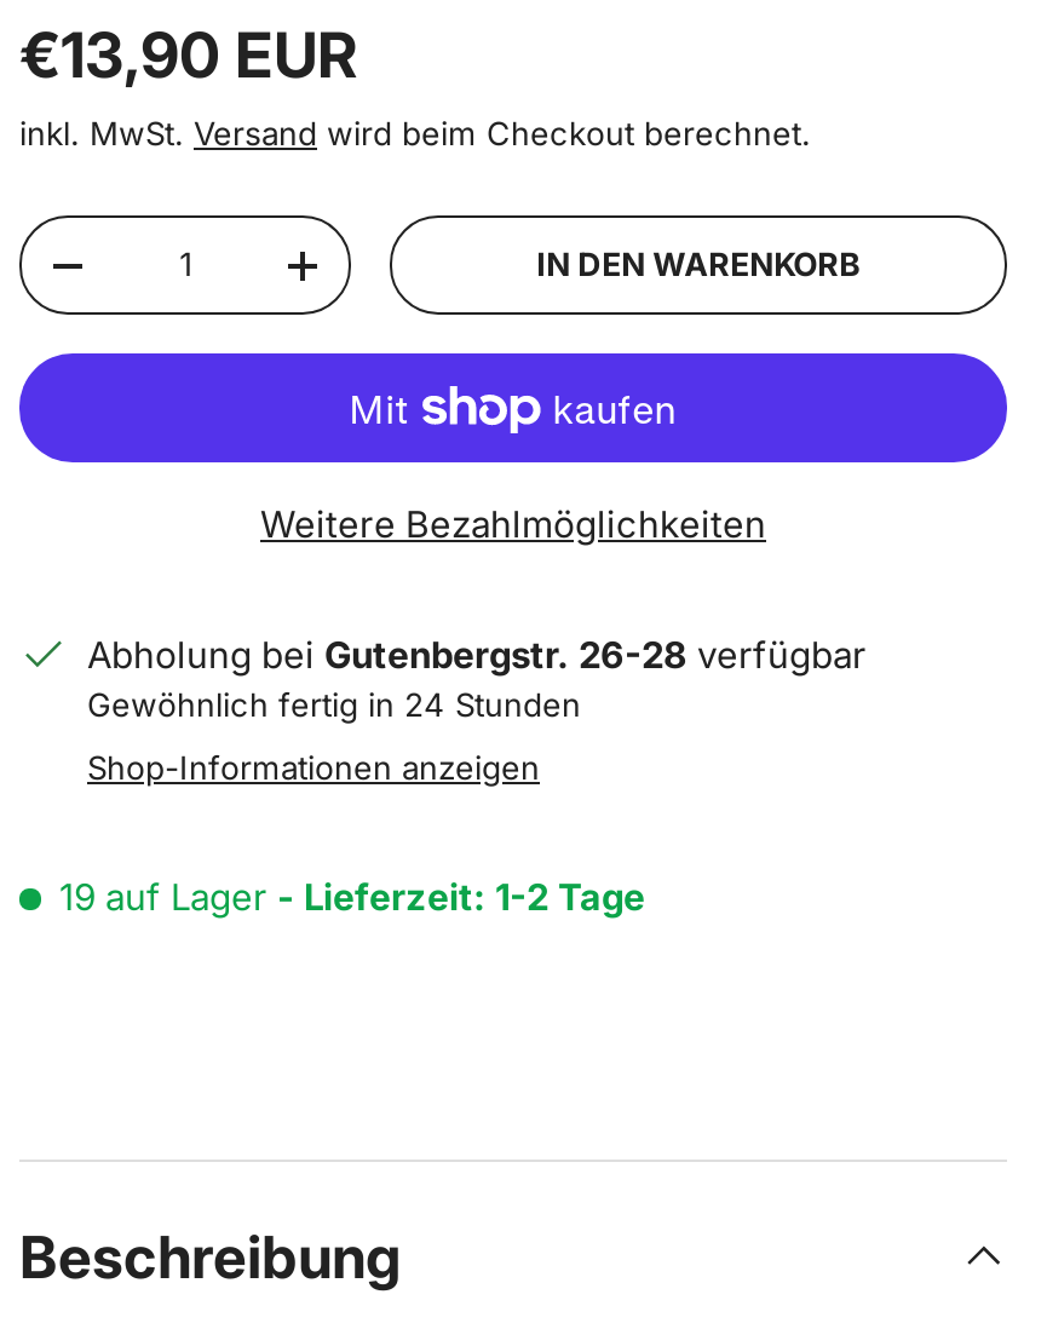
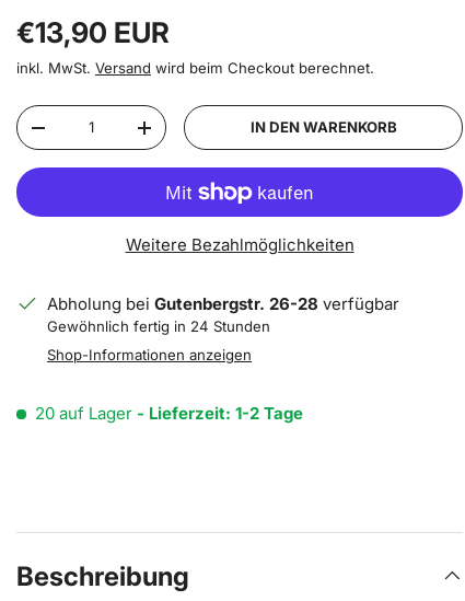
- 19 auf Lager - Lieferzeit: 1-2 Tage
+ 20 auf Lager - Lieferzeit: 1-2 Tage
